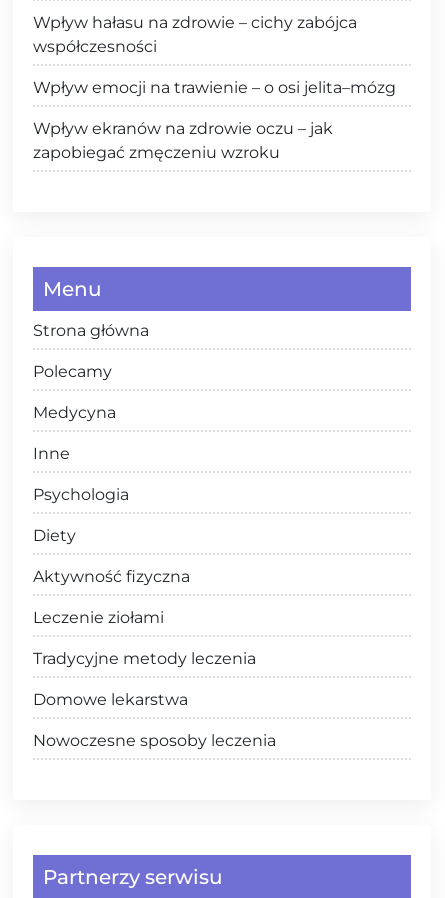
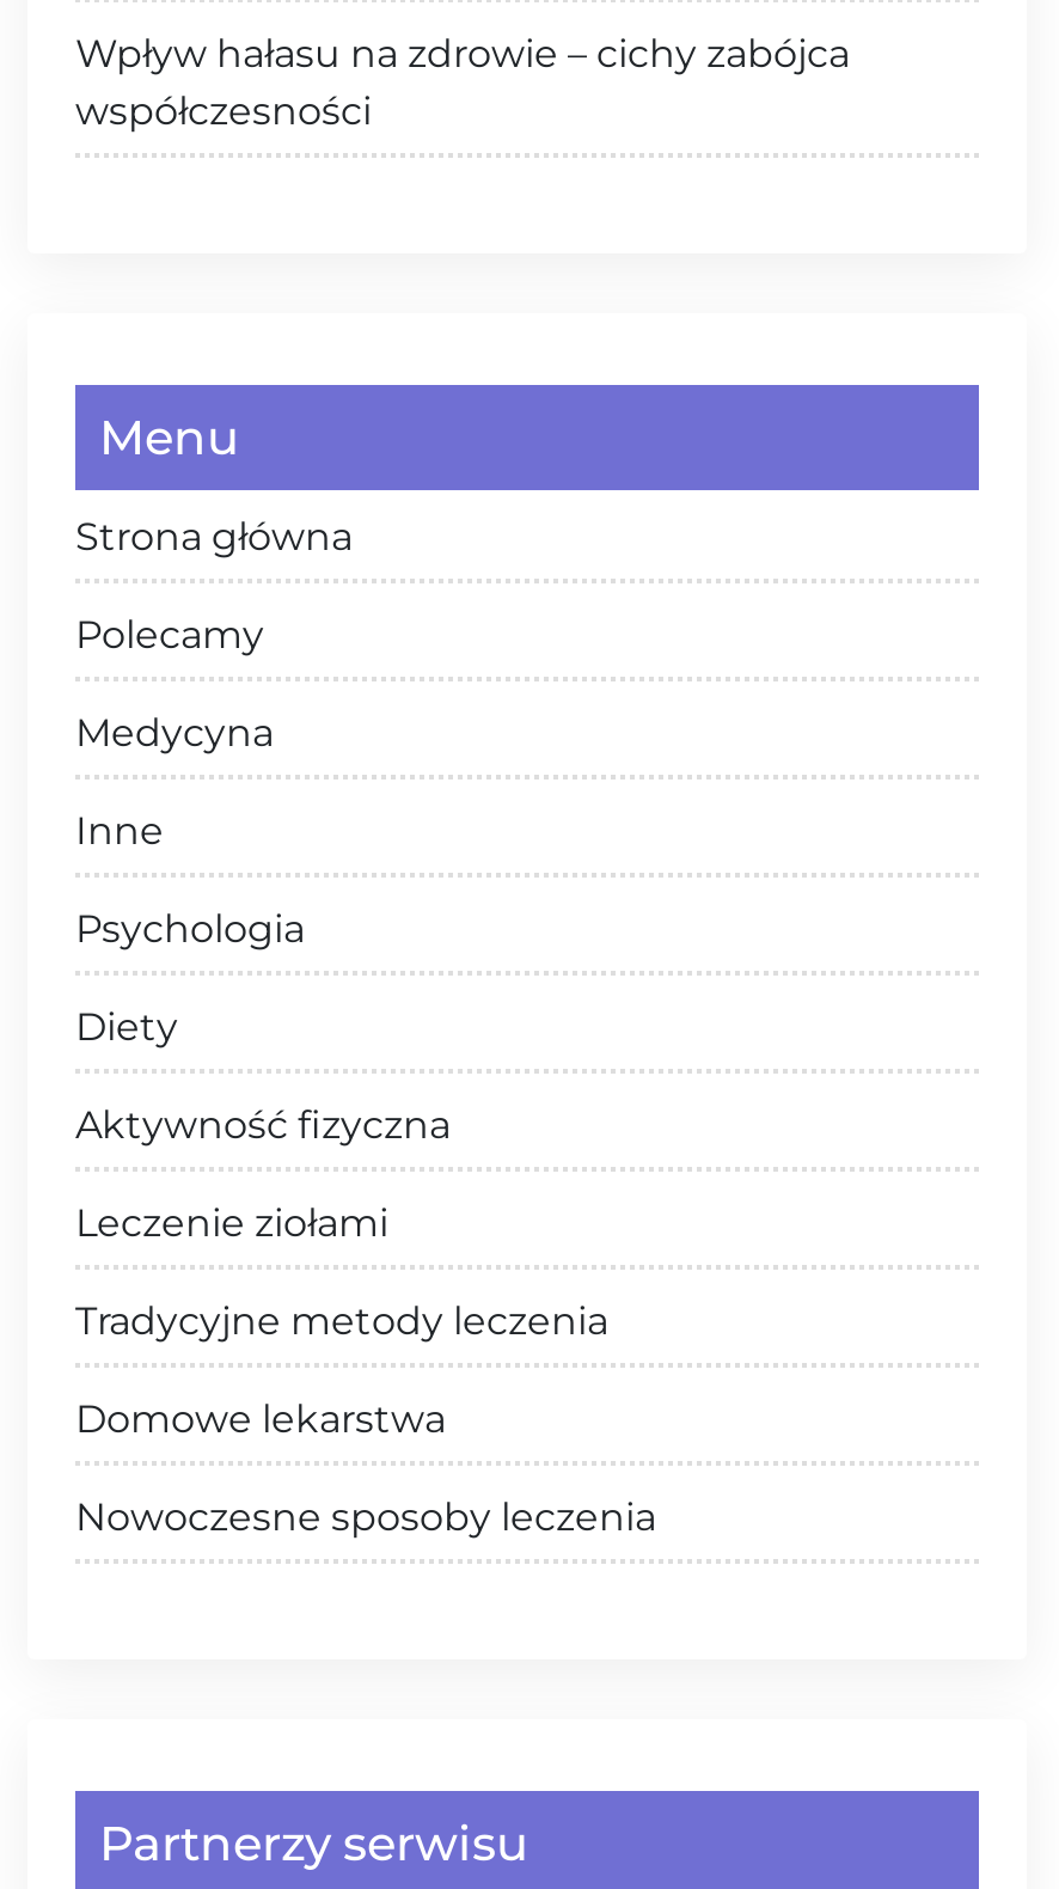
- Wpływ emocji na trawienie – o osi jelita–mózg
- Wpływ ekranów na zdrowie oczu – jak
- zapobiegać zmęczeniu wzroku
